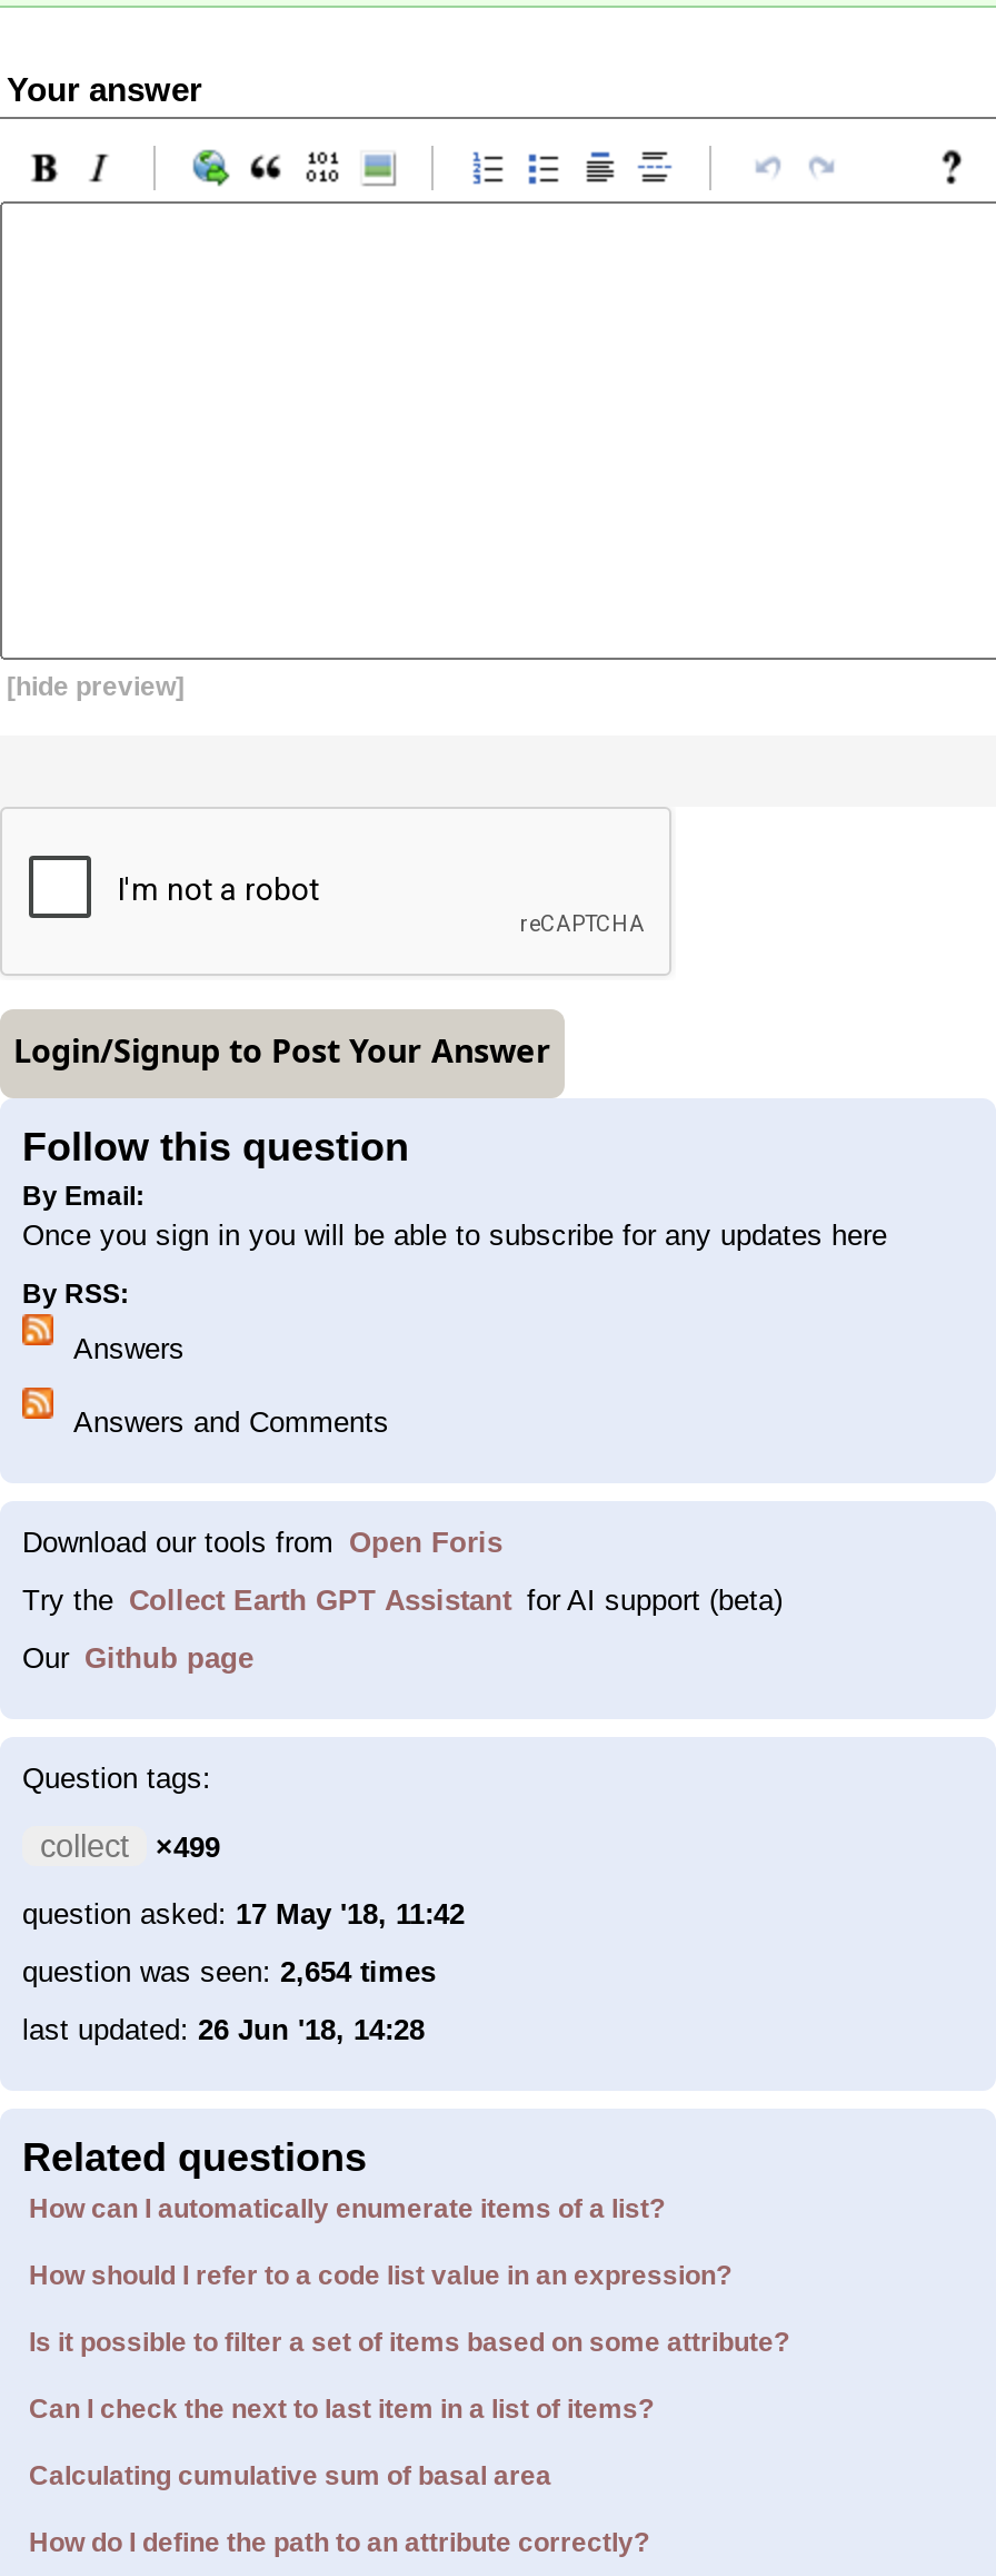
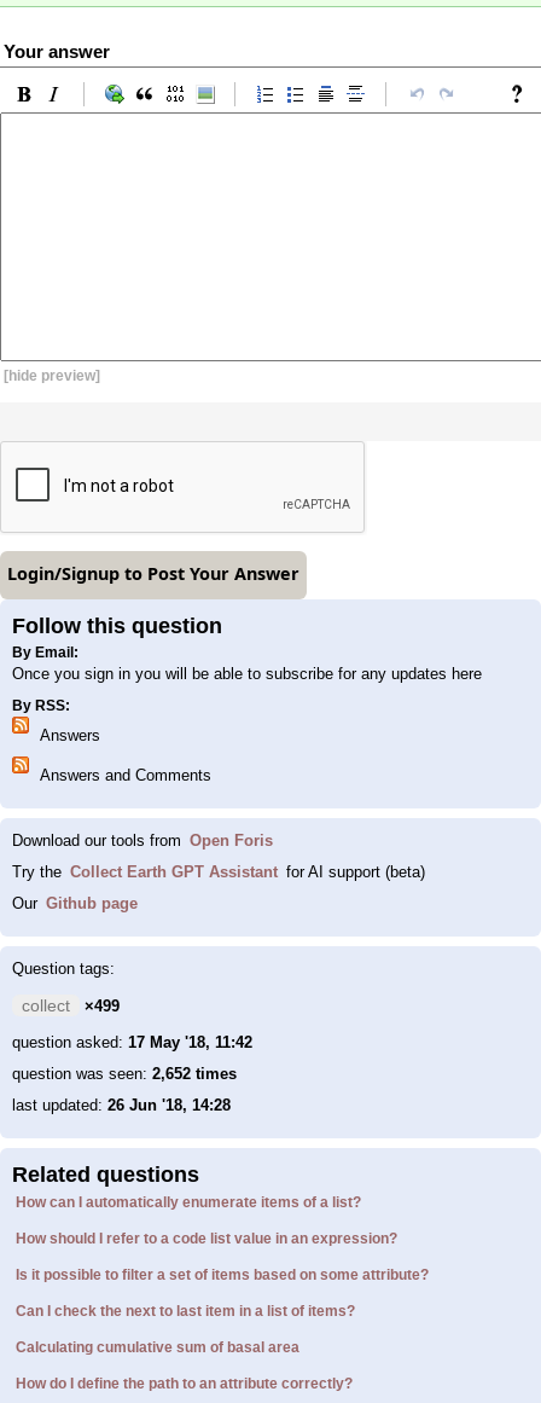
- question was seen: 2,654 times
+ question was seen: 2,652 times
